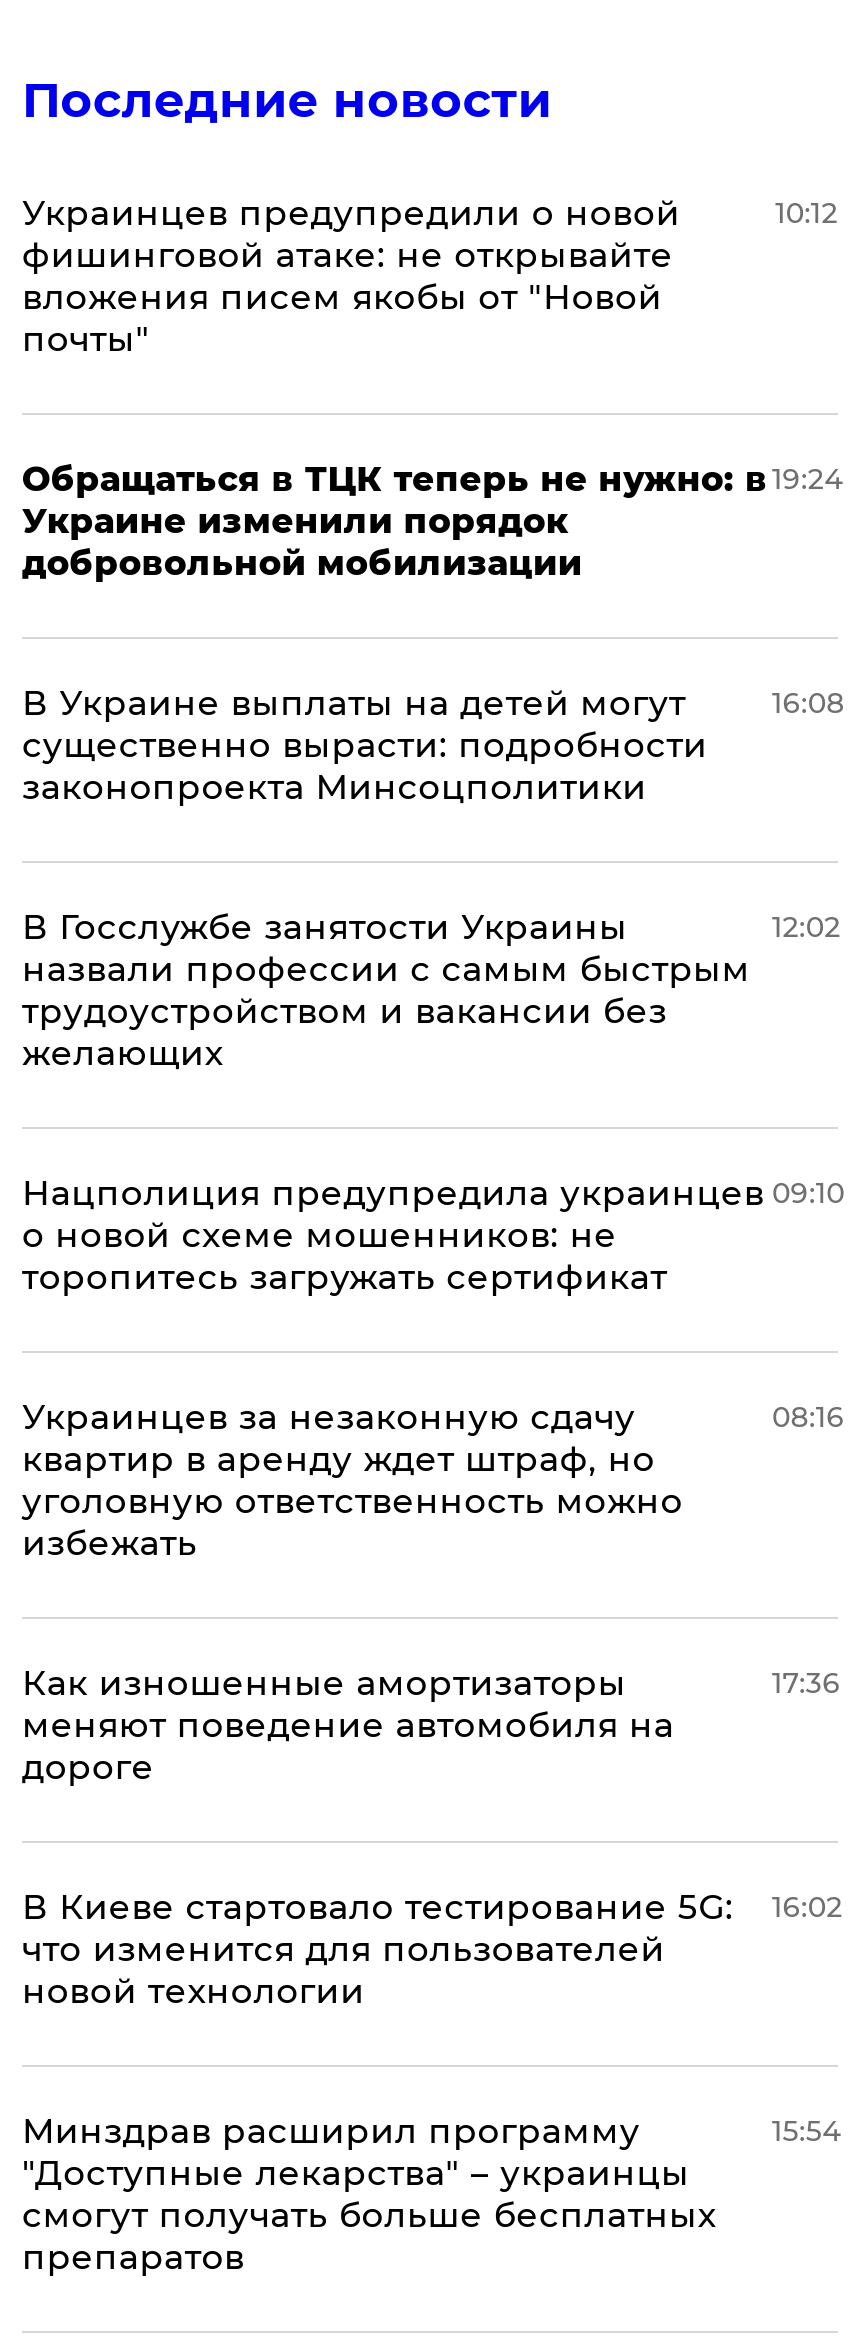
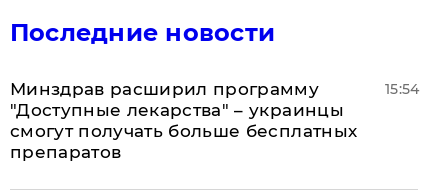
- Украинцев предупредили о новой
- фишинговой атаке: не открывайте
- вложения писем якобы от "Новой
- почты"

- 10:12

- Обращаться в ТЦК теперь не нужно: в
- Украине изменили порядок
- добровольной мобилизации

- 19:24

- В Украине выплаты на детей могут
- существенно вырасти: подробности
- законопроекта Минсоцполитики

- 16:08

- В Госслужбе занятости Украины
- назвали профессии с самым быстрым
- трудоустройством и вакансии без
- желающих

- 12:02

- Нацполиция предупредила украинцев
- о новой схеме мошенников: не
- торопитесь загружать сертификат

- 09:10

- Украинцев за незаконную сдачу
- квартир в аренду ждет штраф, но
- уголовную ответственность можно
- избежать

- 08:16

- Как изношенные амортизаторы
- меняют поведение автомобиля на
- дороге

- 17:36

- В Киеве стартовало тестирование 5G:
- что изменится для пользователей
- новой технологии

- 16:02
